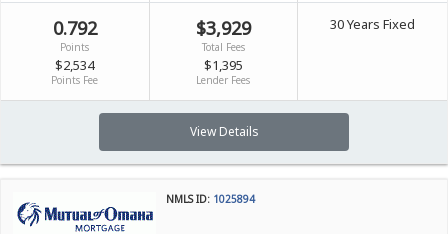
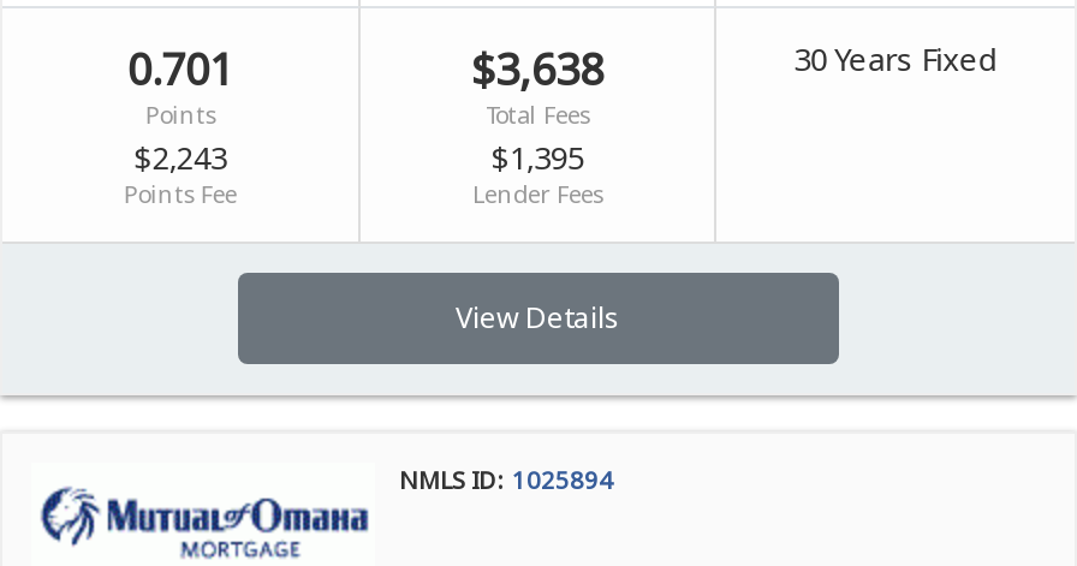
- 0.792
+ 0.701

- $3,929
+ $3,638

- $2,534
+ $2,243
